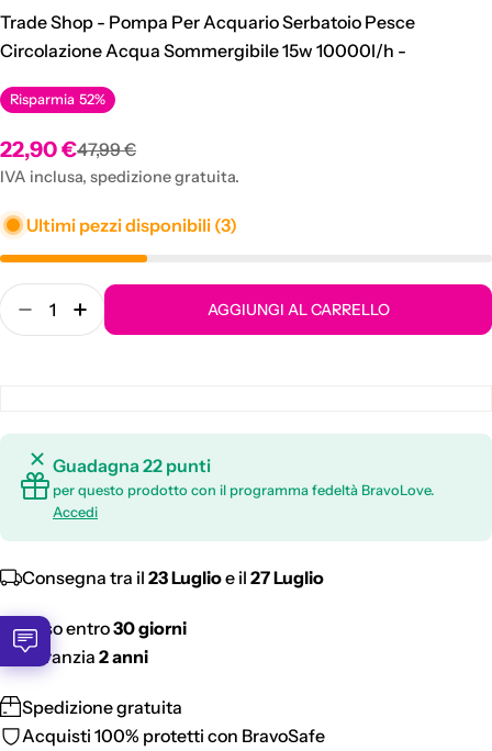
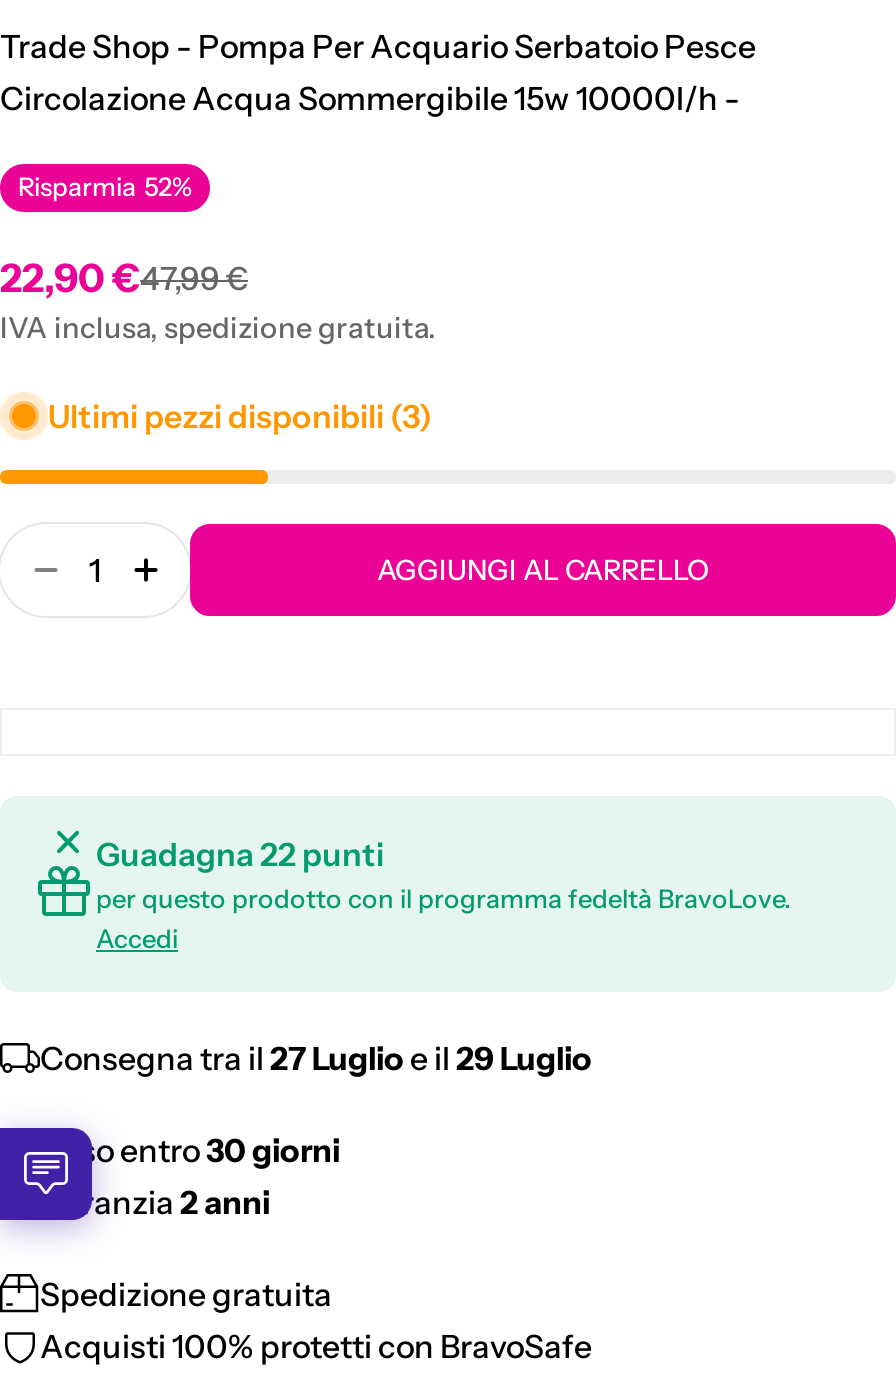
- Consegna tra il 23 Luglio e il 27 Luglio
+ Consegna tra il 27 Luglio e il 29 Luglio
